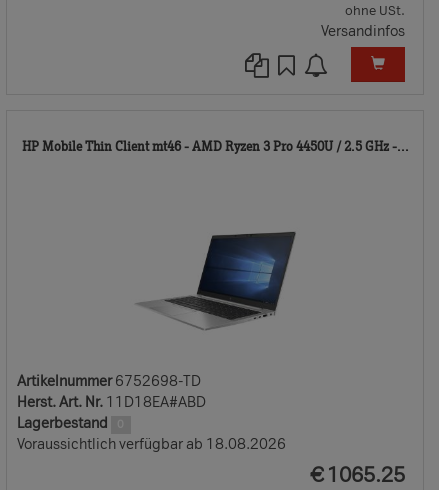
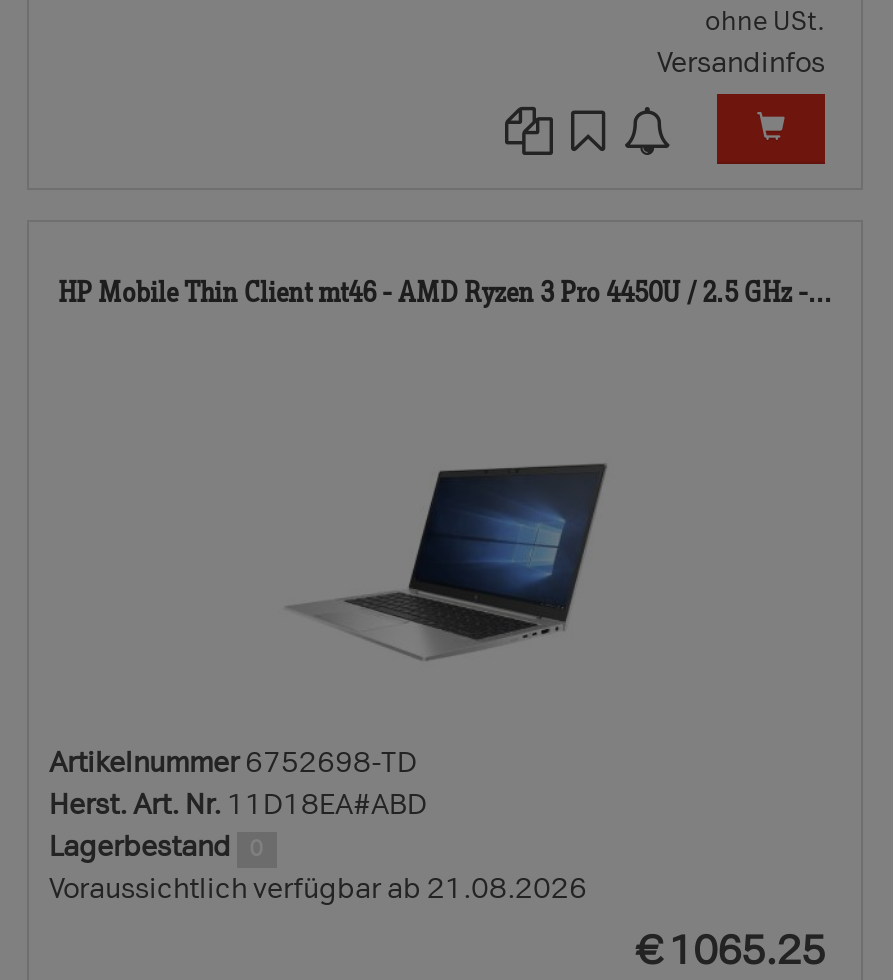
- Voraussichtlich verfügbar ab 18.08.2026
+ Voraussichtlich verfügbar ab 21.08.2026
